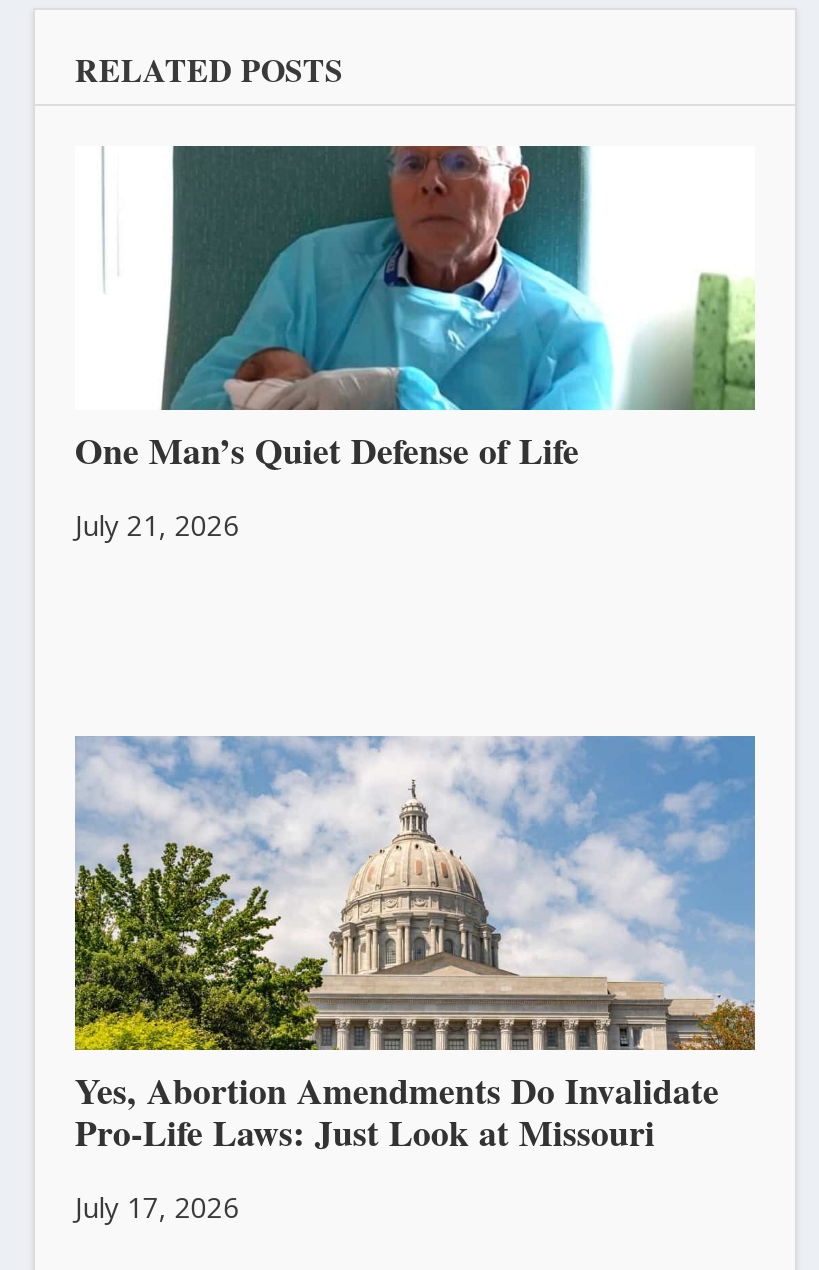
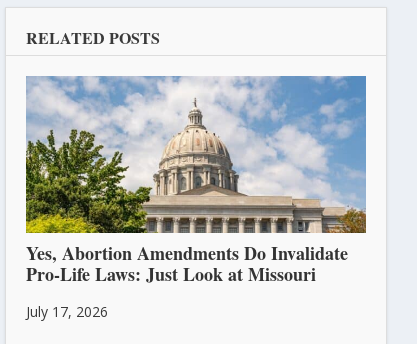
- [image]
- One Man’s Quiet Defense of Life
- July 21, 2026
